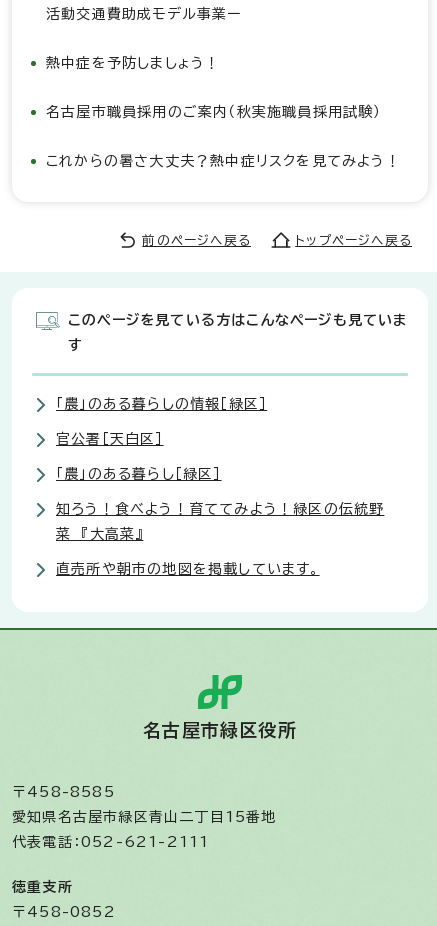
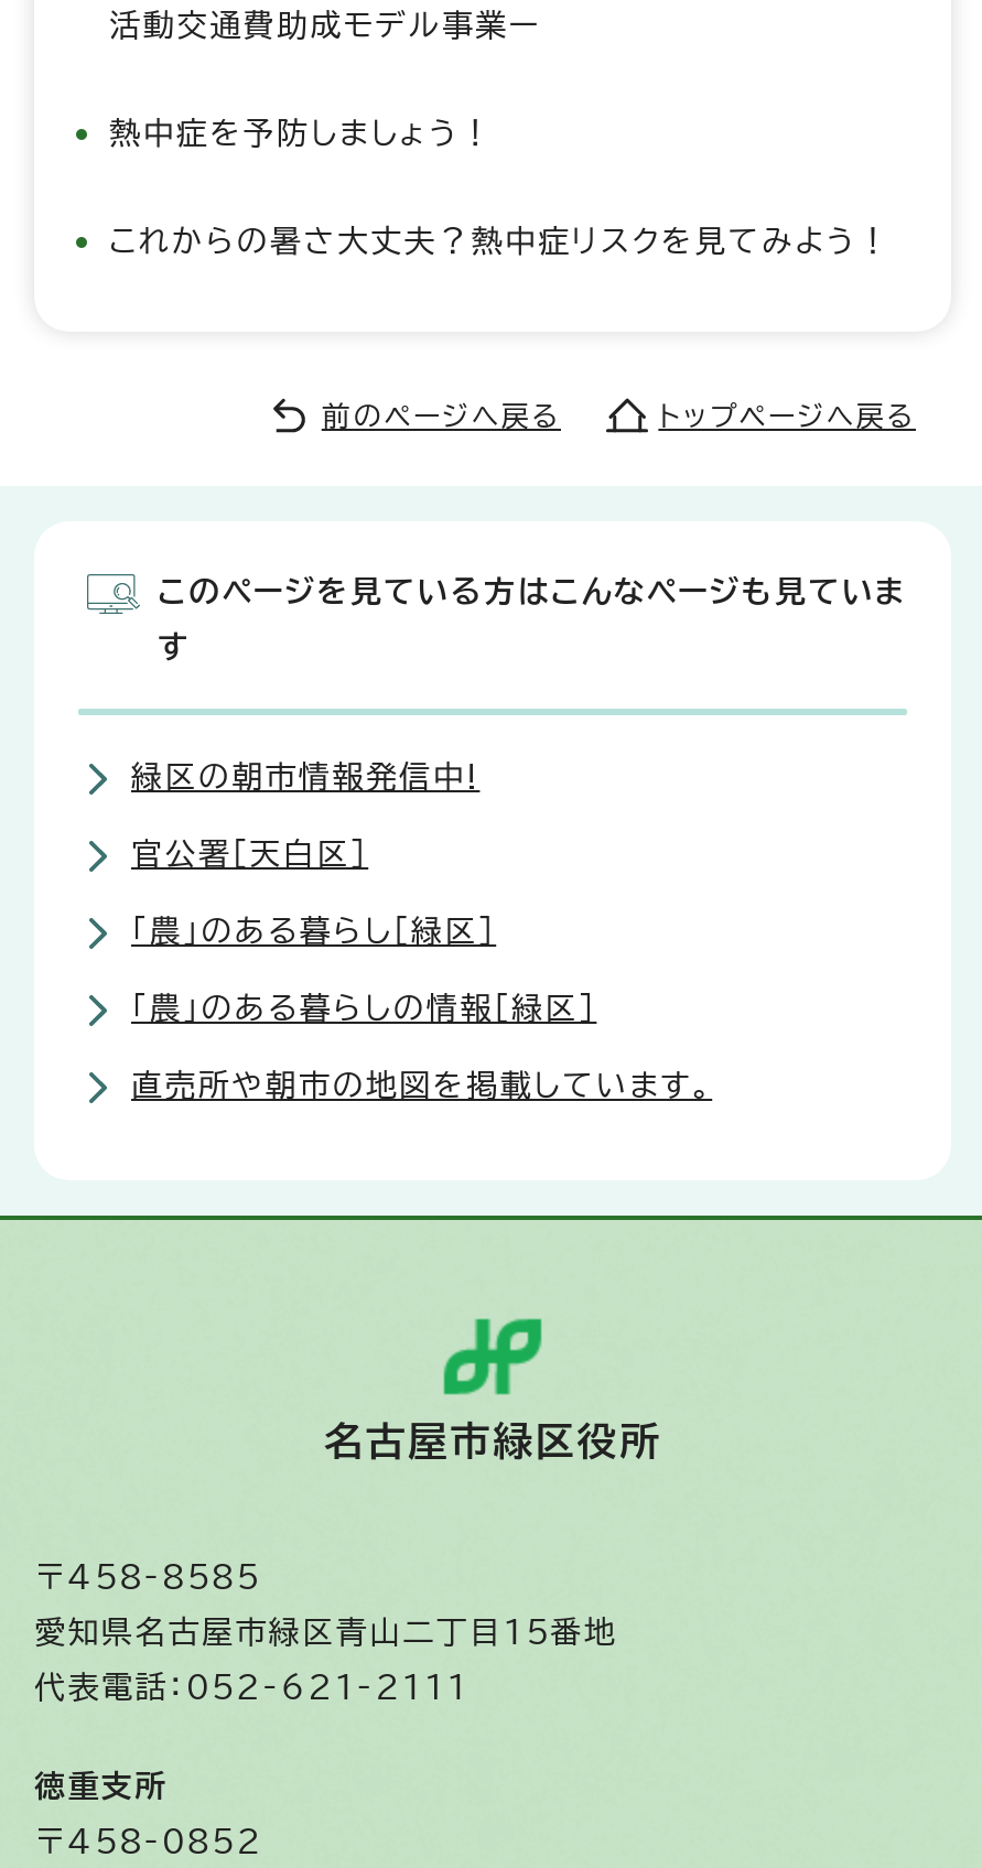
- 名古屋市職員採用のご案内（秋実施職員採用試験）

+ 緑区の朝市情報発信中!

moved down: 「農」のある暮らしの情報［緑区］

- 知ろう！食べよう！育ててみよう！緑区の伝統野
- 菜 『大高菜』
